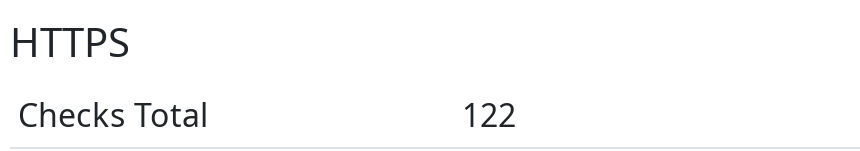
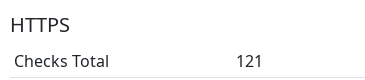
- 122
+ 121
